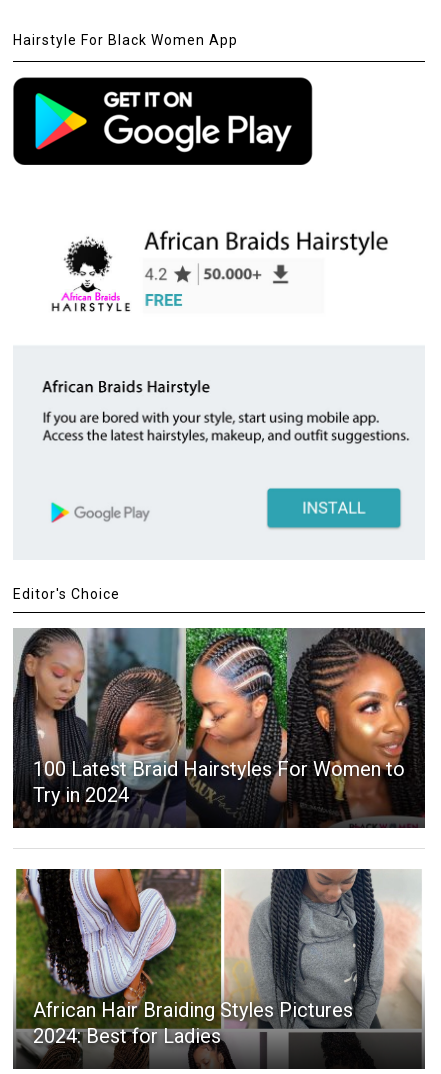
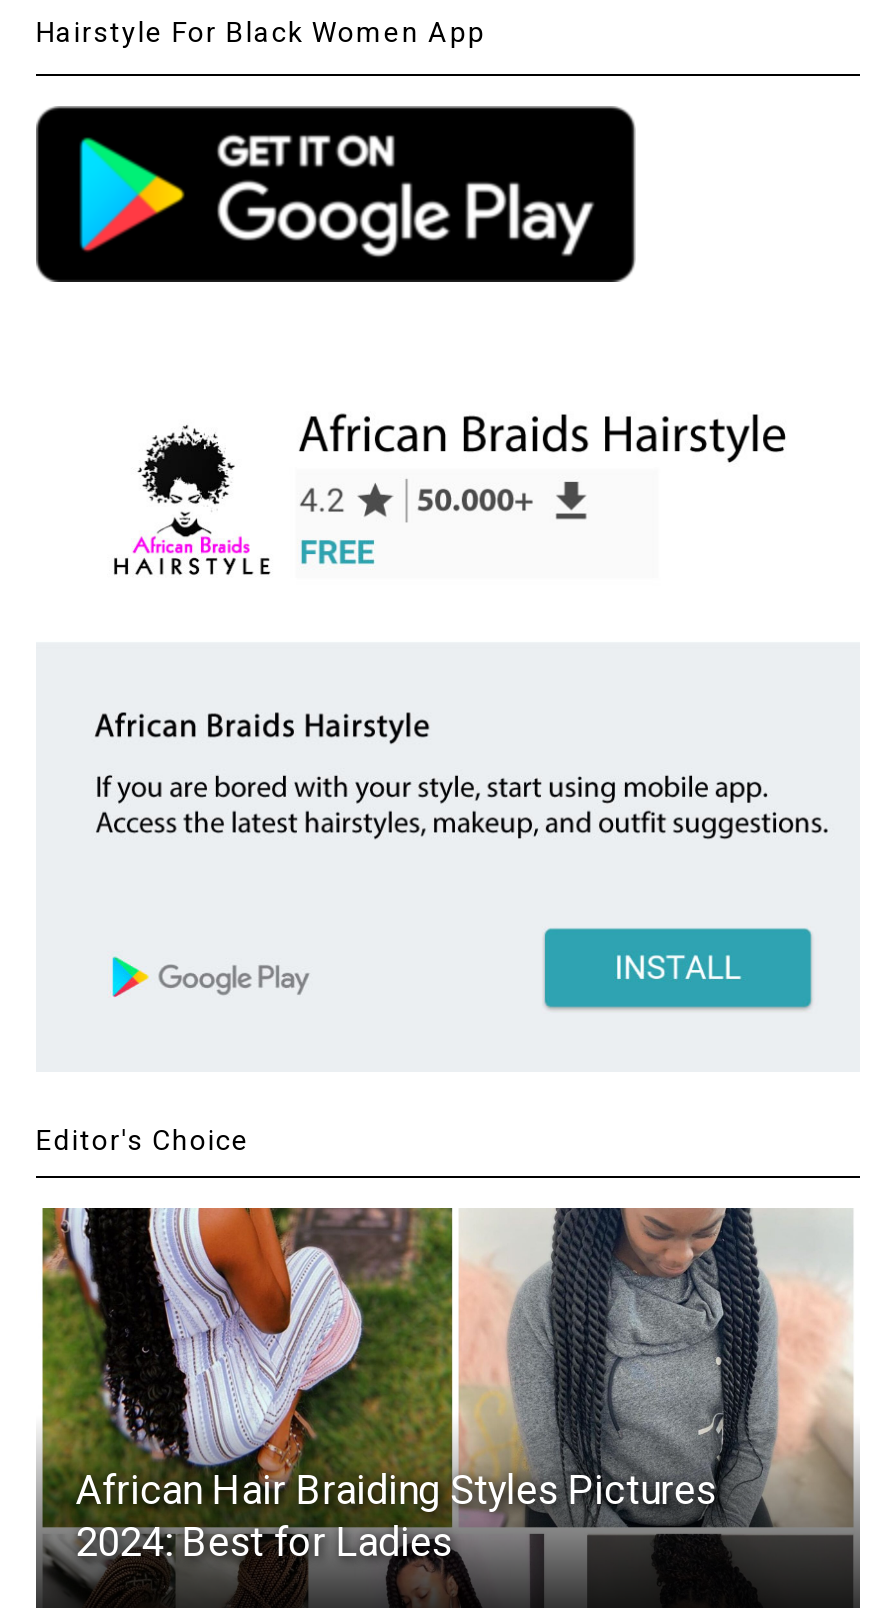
- [image]
- 100 Latest Braid Hairstyles For Women to
- Try in 2024
